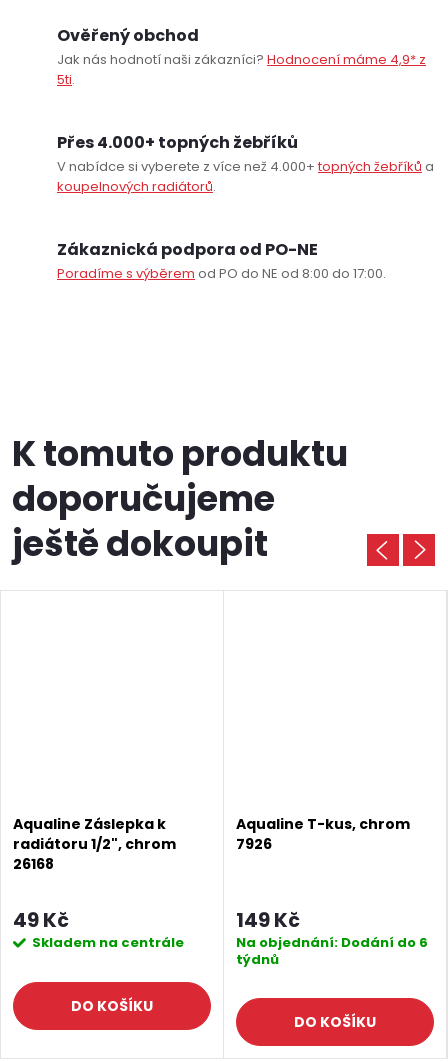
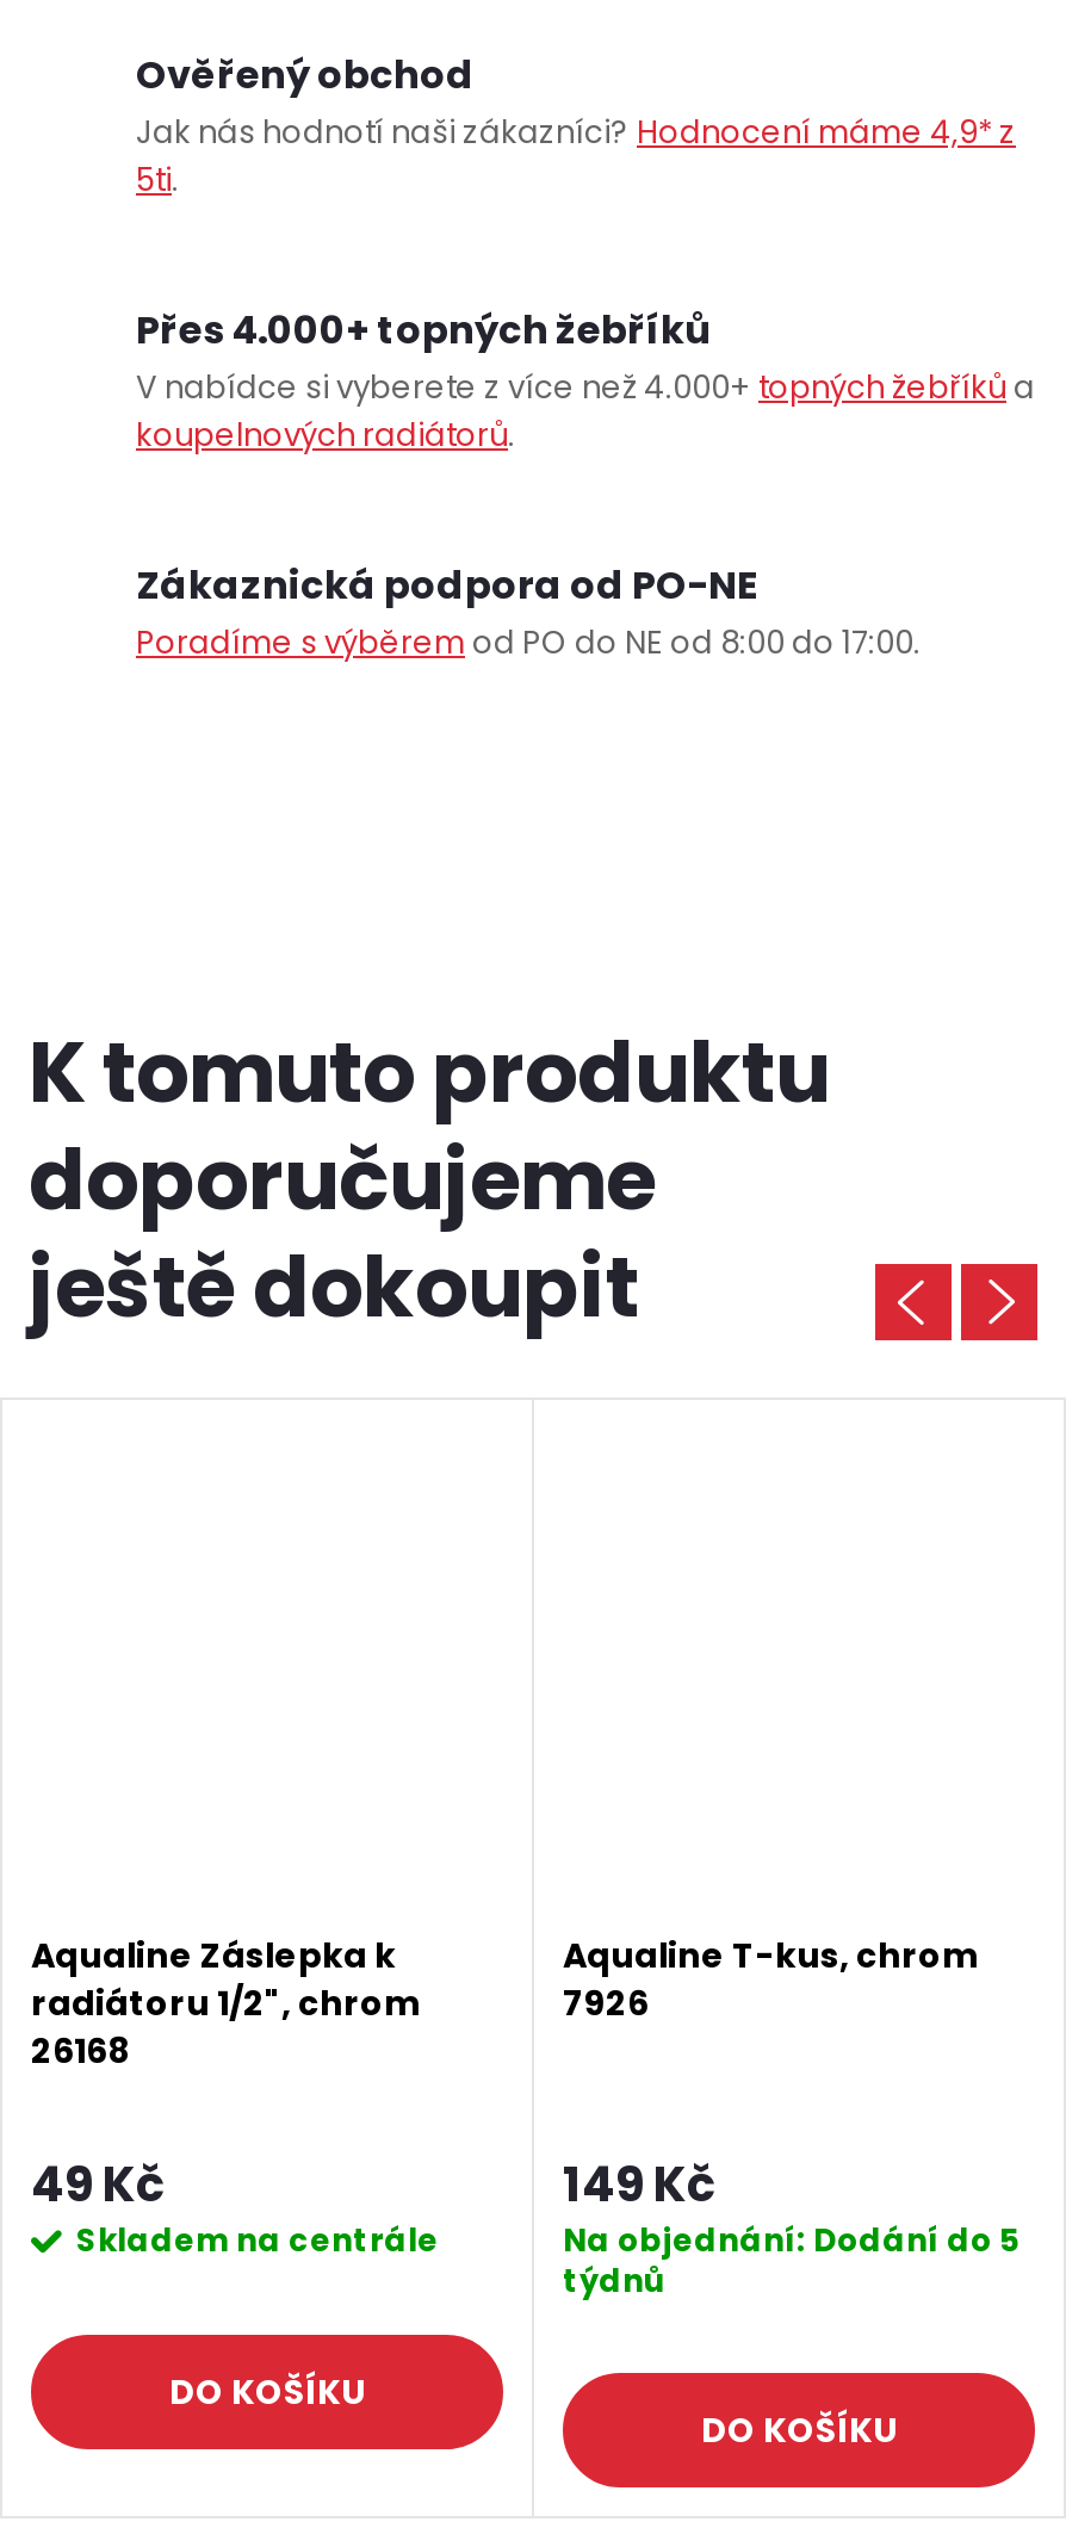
- Na objednání: Dodání do 6
+ Na objednání: Dodání do 5
